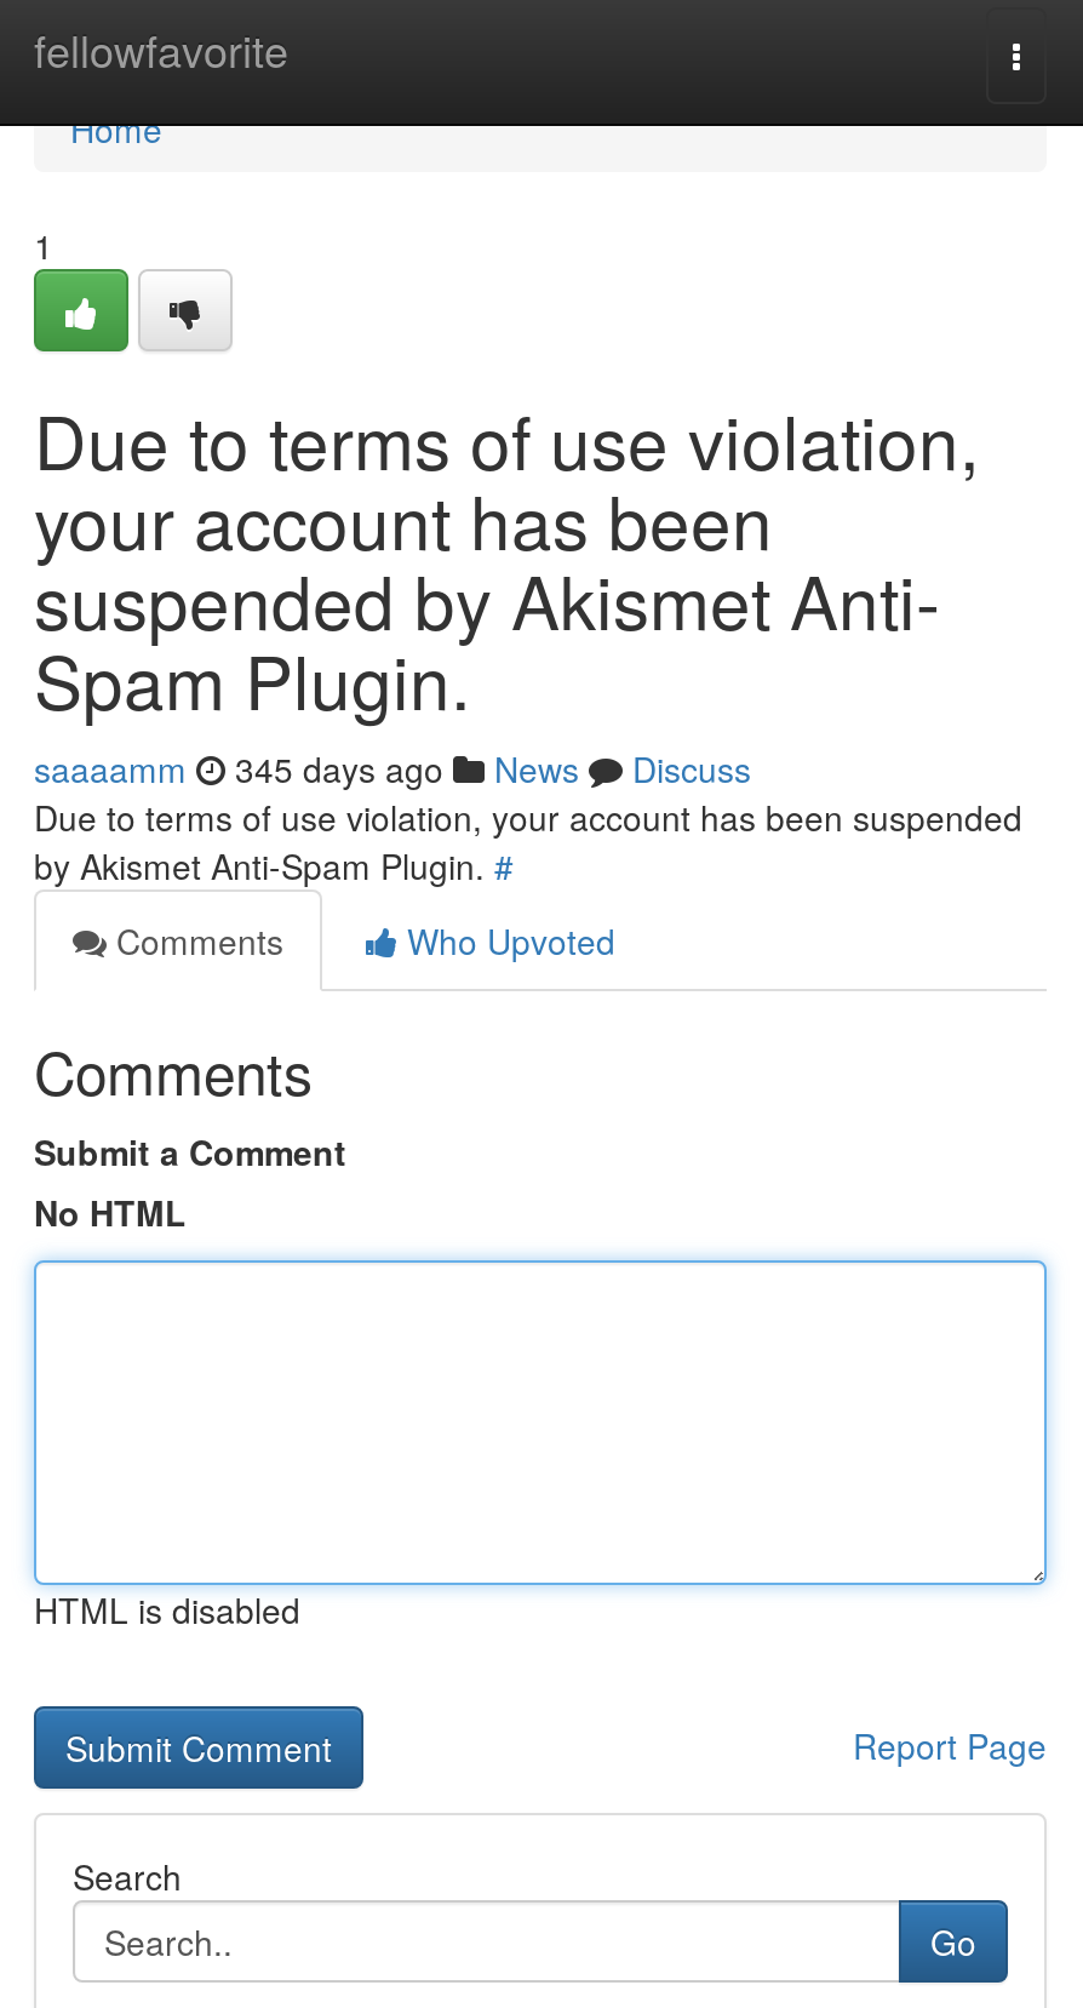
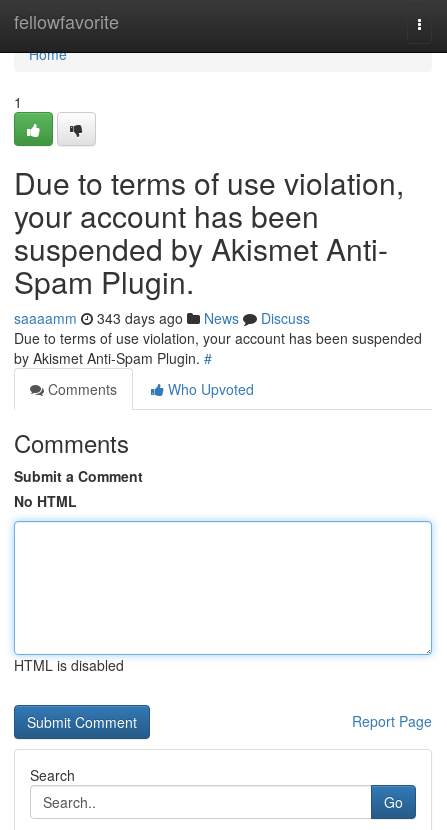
- saaaamm 345 days ago News Discuss
+ saaaamm 343 days ago News Discuss
